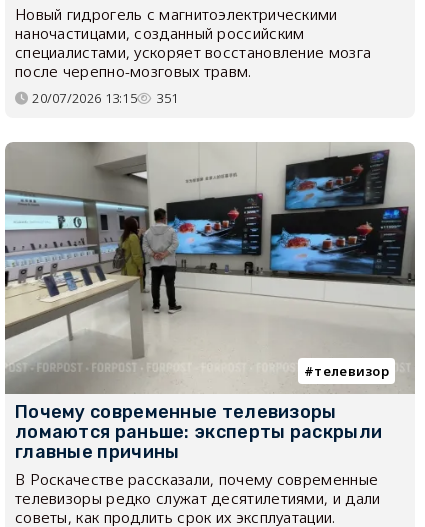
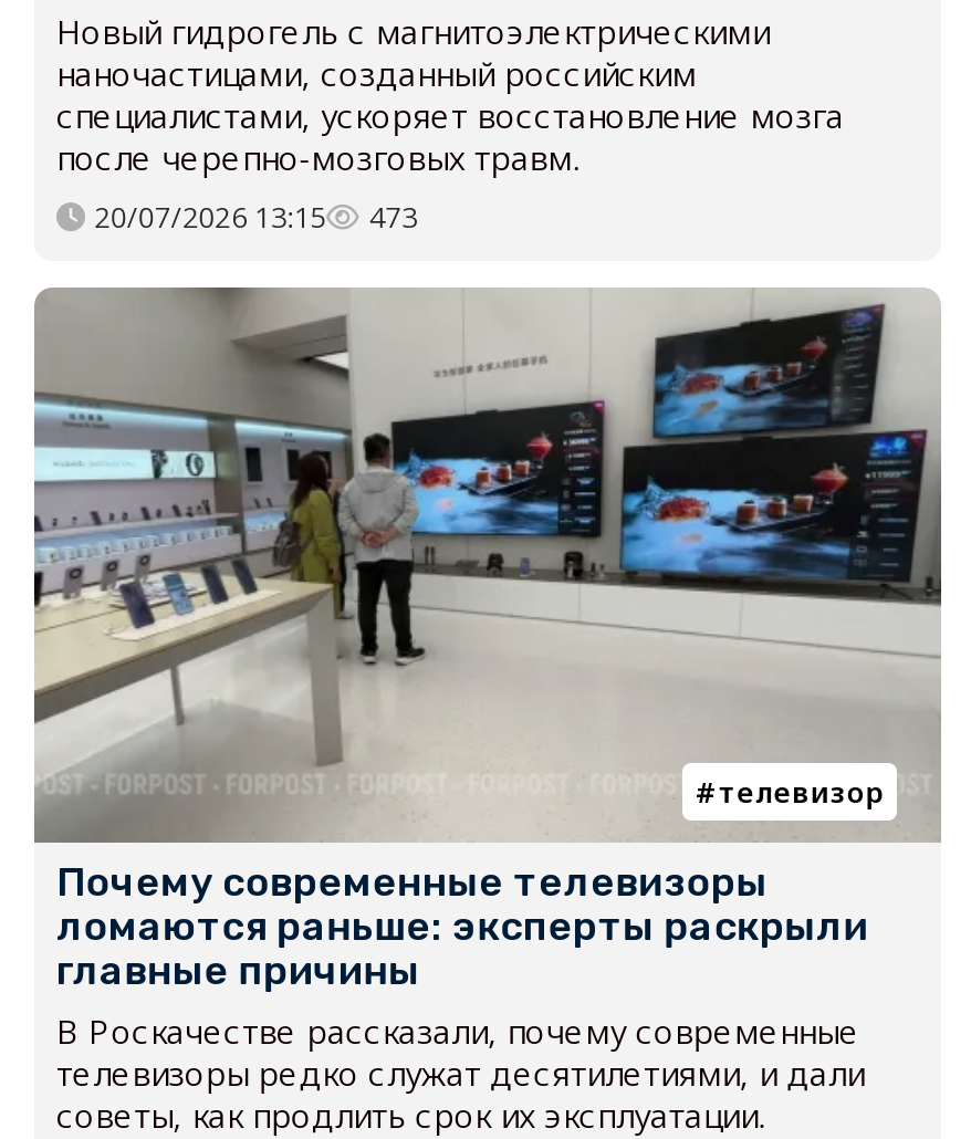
- 20/07/2026 13:15 351
+ 20/07/2026 13:15 473
